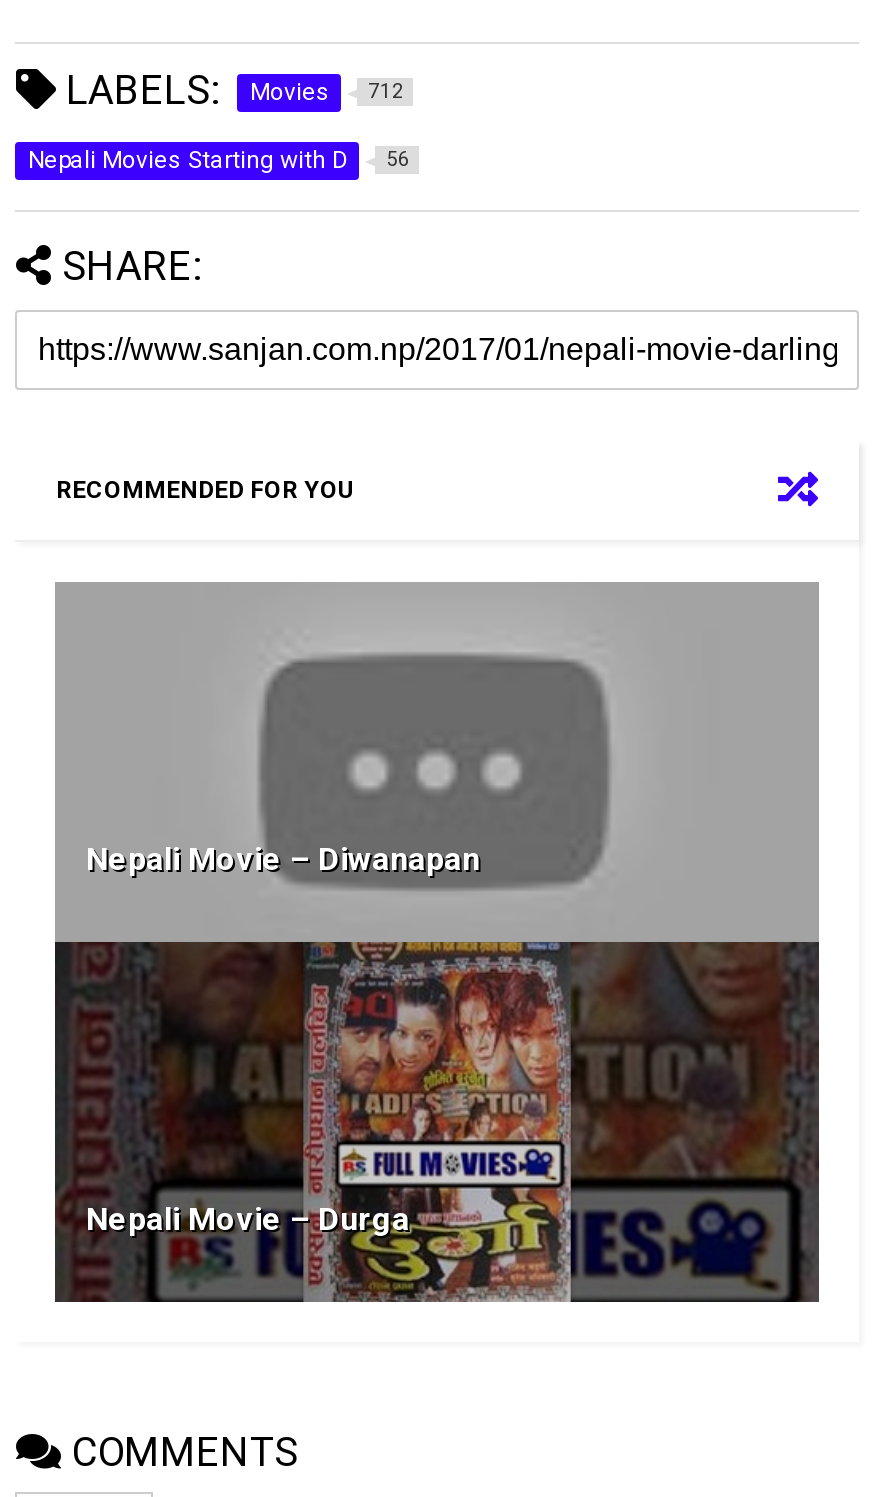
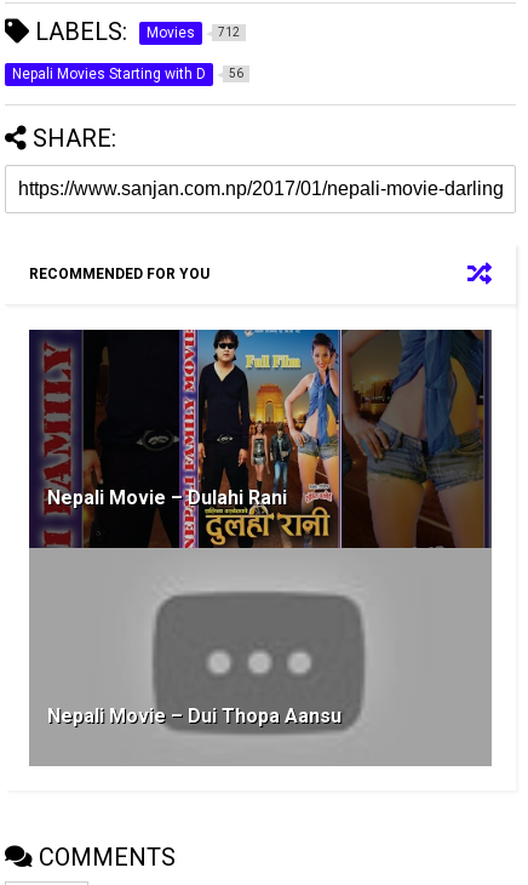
- [image]
- Nepali Movie – Diwanapan
+ [image]
+ Nepali Movie – Dulahi Rani

- Nepali Movie – Durga
+ Nepali Movie – Dui Thopa Aansu
